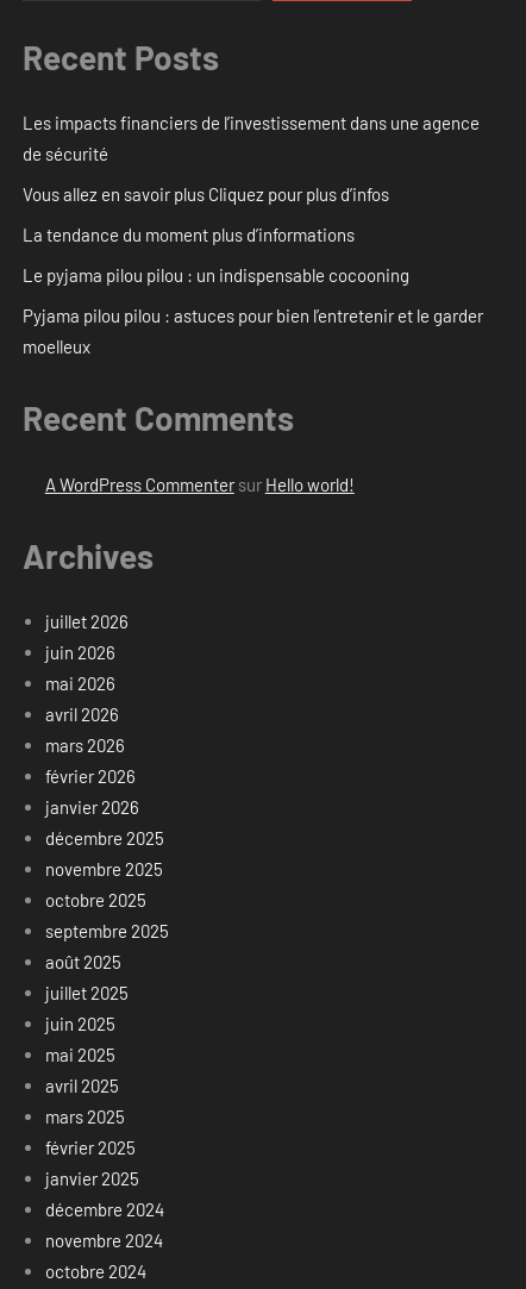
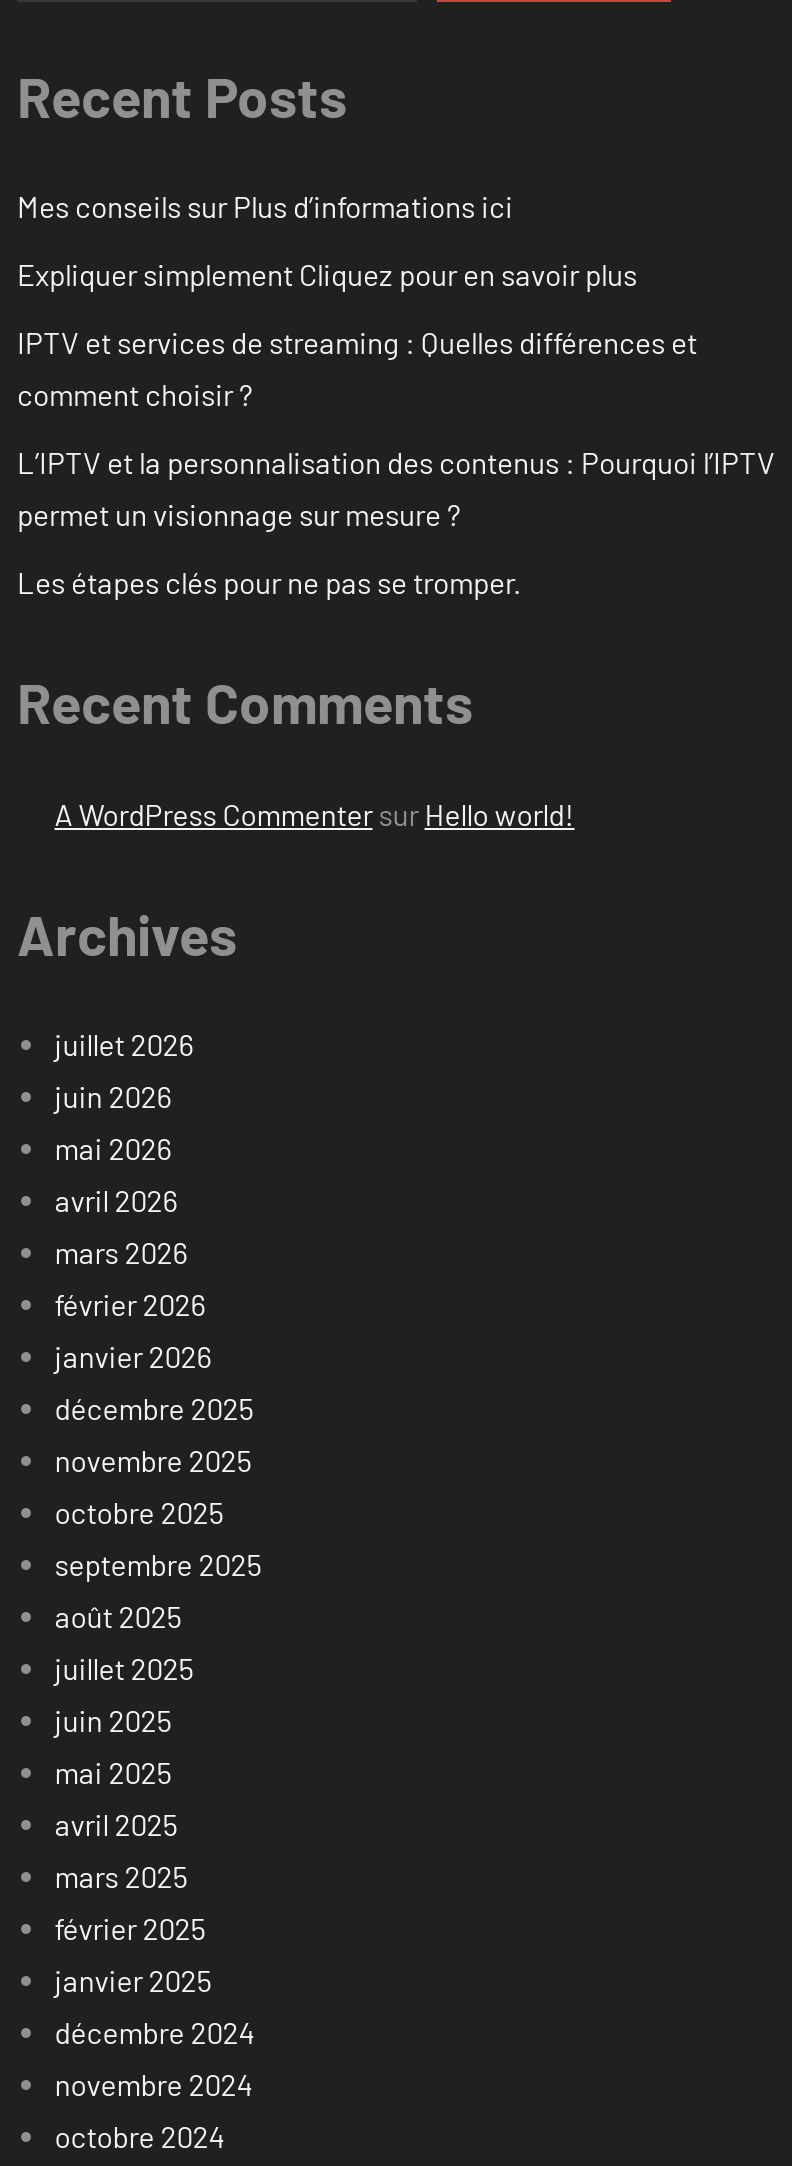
- Les impacts financiers de l’investissement dans une agence
- de sécurité
+ Mes conseils sur Plus d’informations ici

- Vous allez en savoir plus Cliquez pour plus d’infos
+ Expliquer simplement Cliquez pour en savoir plus

- La tendance du moment plus d’informations
+ IPTV et services de streaming : Quelles différences et
+ comment choisir ?

- Le pyjama pilou pilou : un indispensable cocooning
+ L’IPTV et la personnalisation des contenus : Pourquoi l’IPTV
+ permet un visionnage sur mesure ?

- Pyjama pilou pilou : astuces pour bien l’entretenir et le garder
- moelleux
+ Les étapes clés pour ne pas se tromper.
